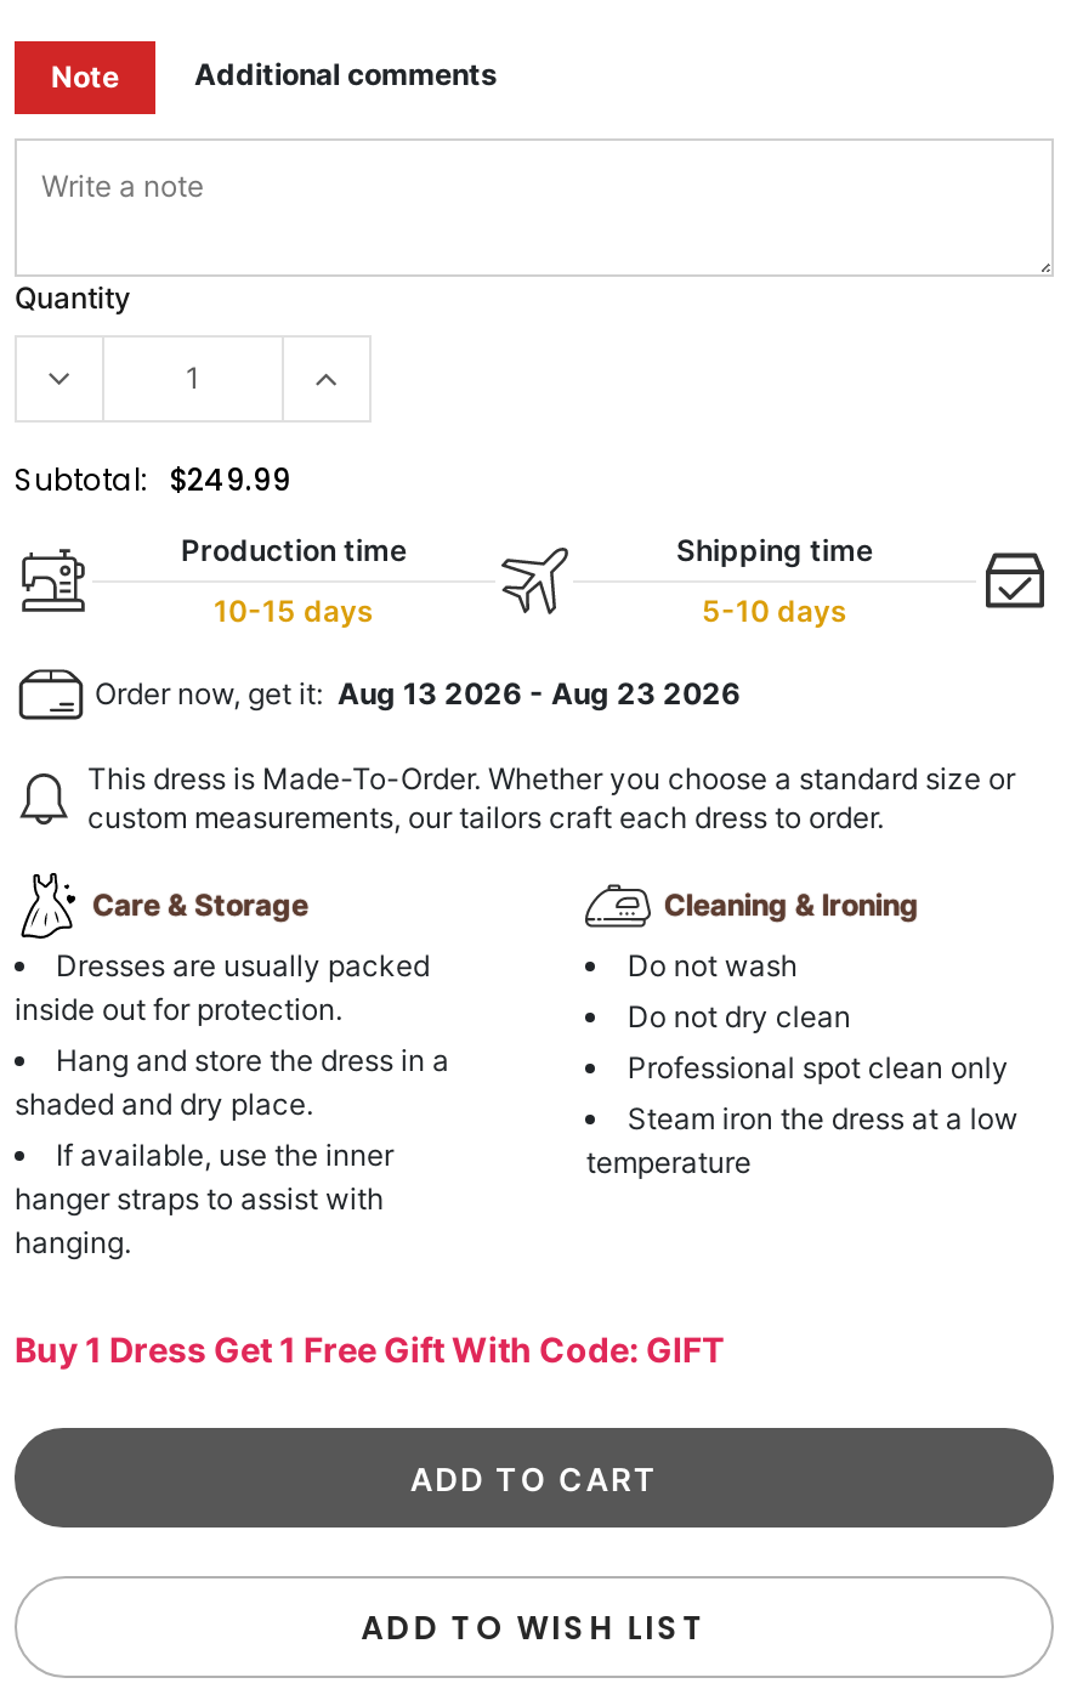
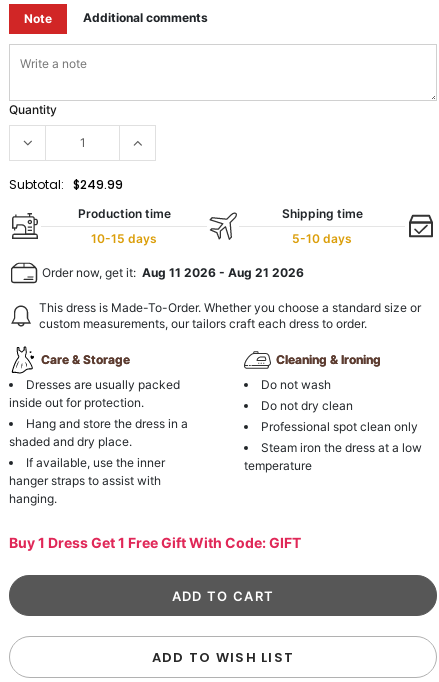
- Order now, get it: Aug 13 2026 - Aug 23 2026
+ Order now, get it: Aug 11 2026 - Aug 21 2026
